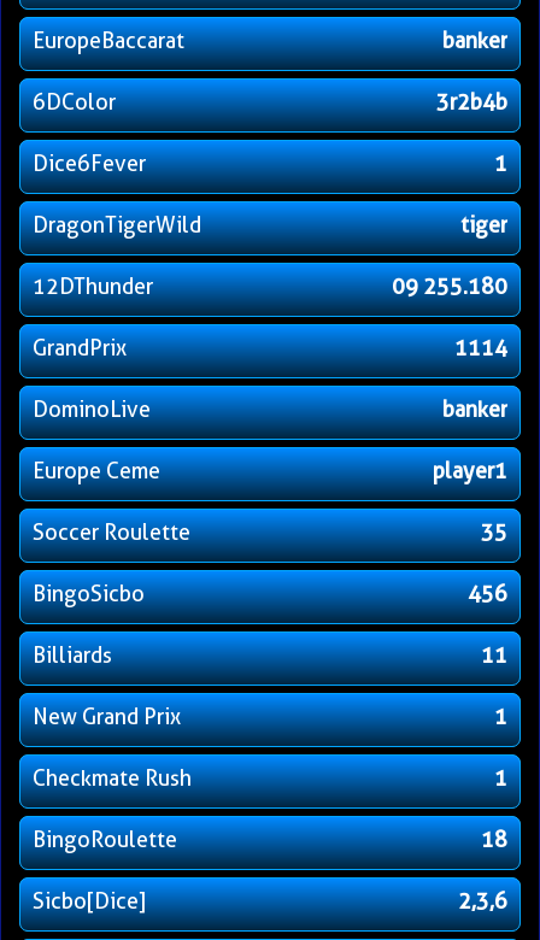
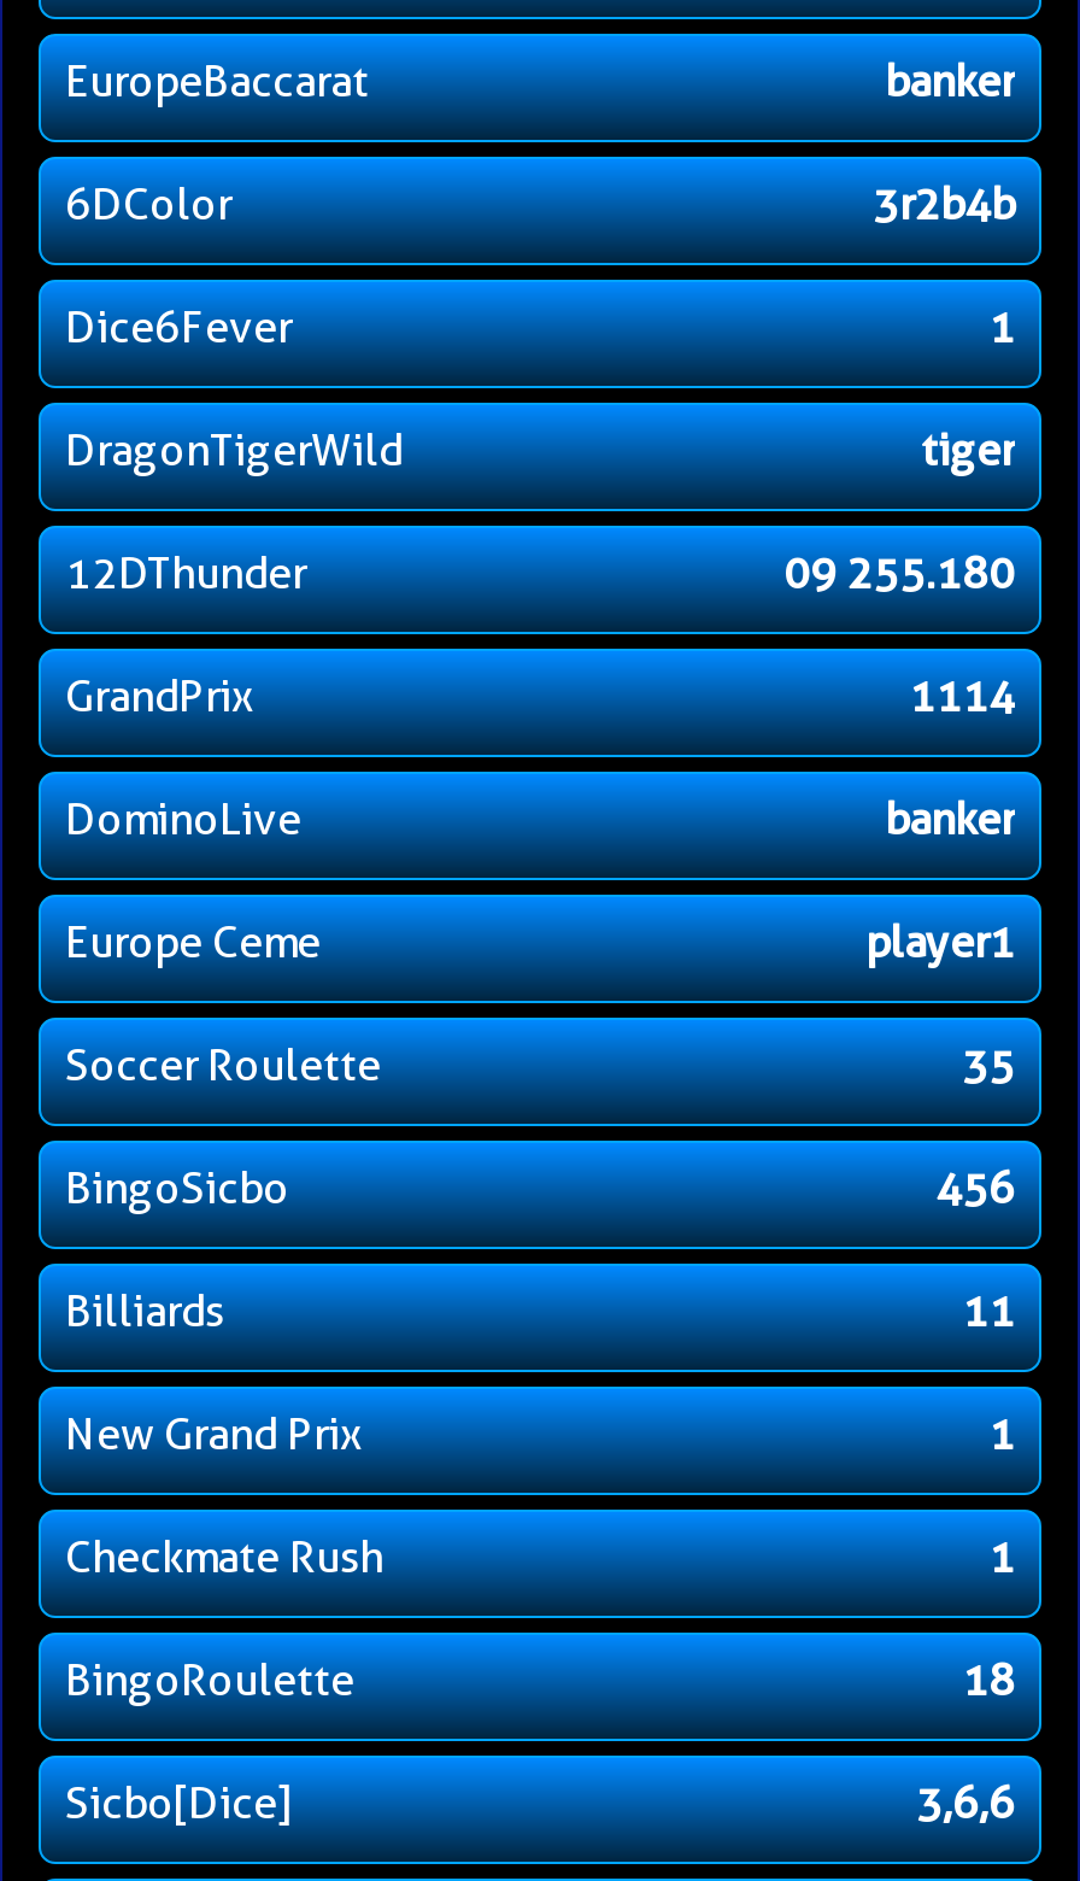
- 2,3,6
+ 3,6,6
